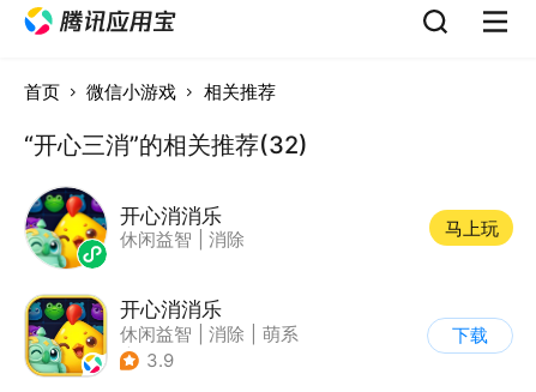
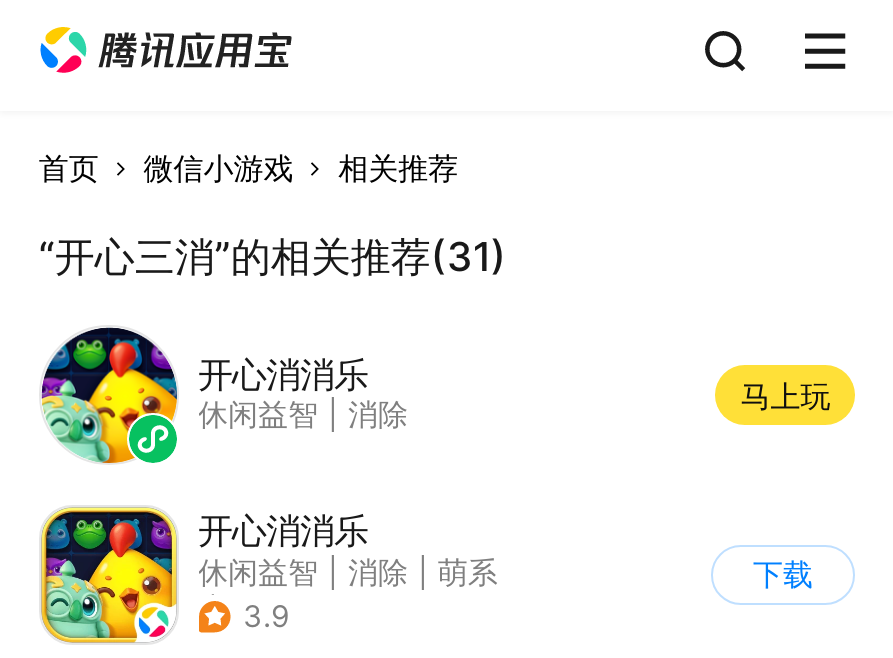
- “开心三消”的相关推荐(32)
+ “开心三消”的相关推荐(31)
